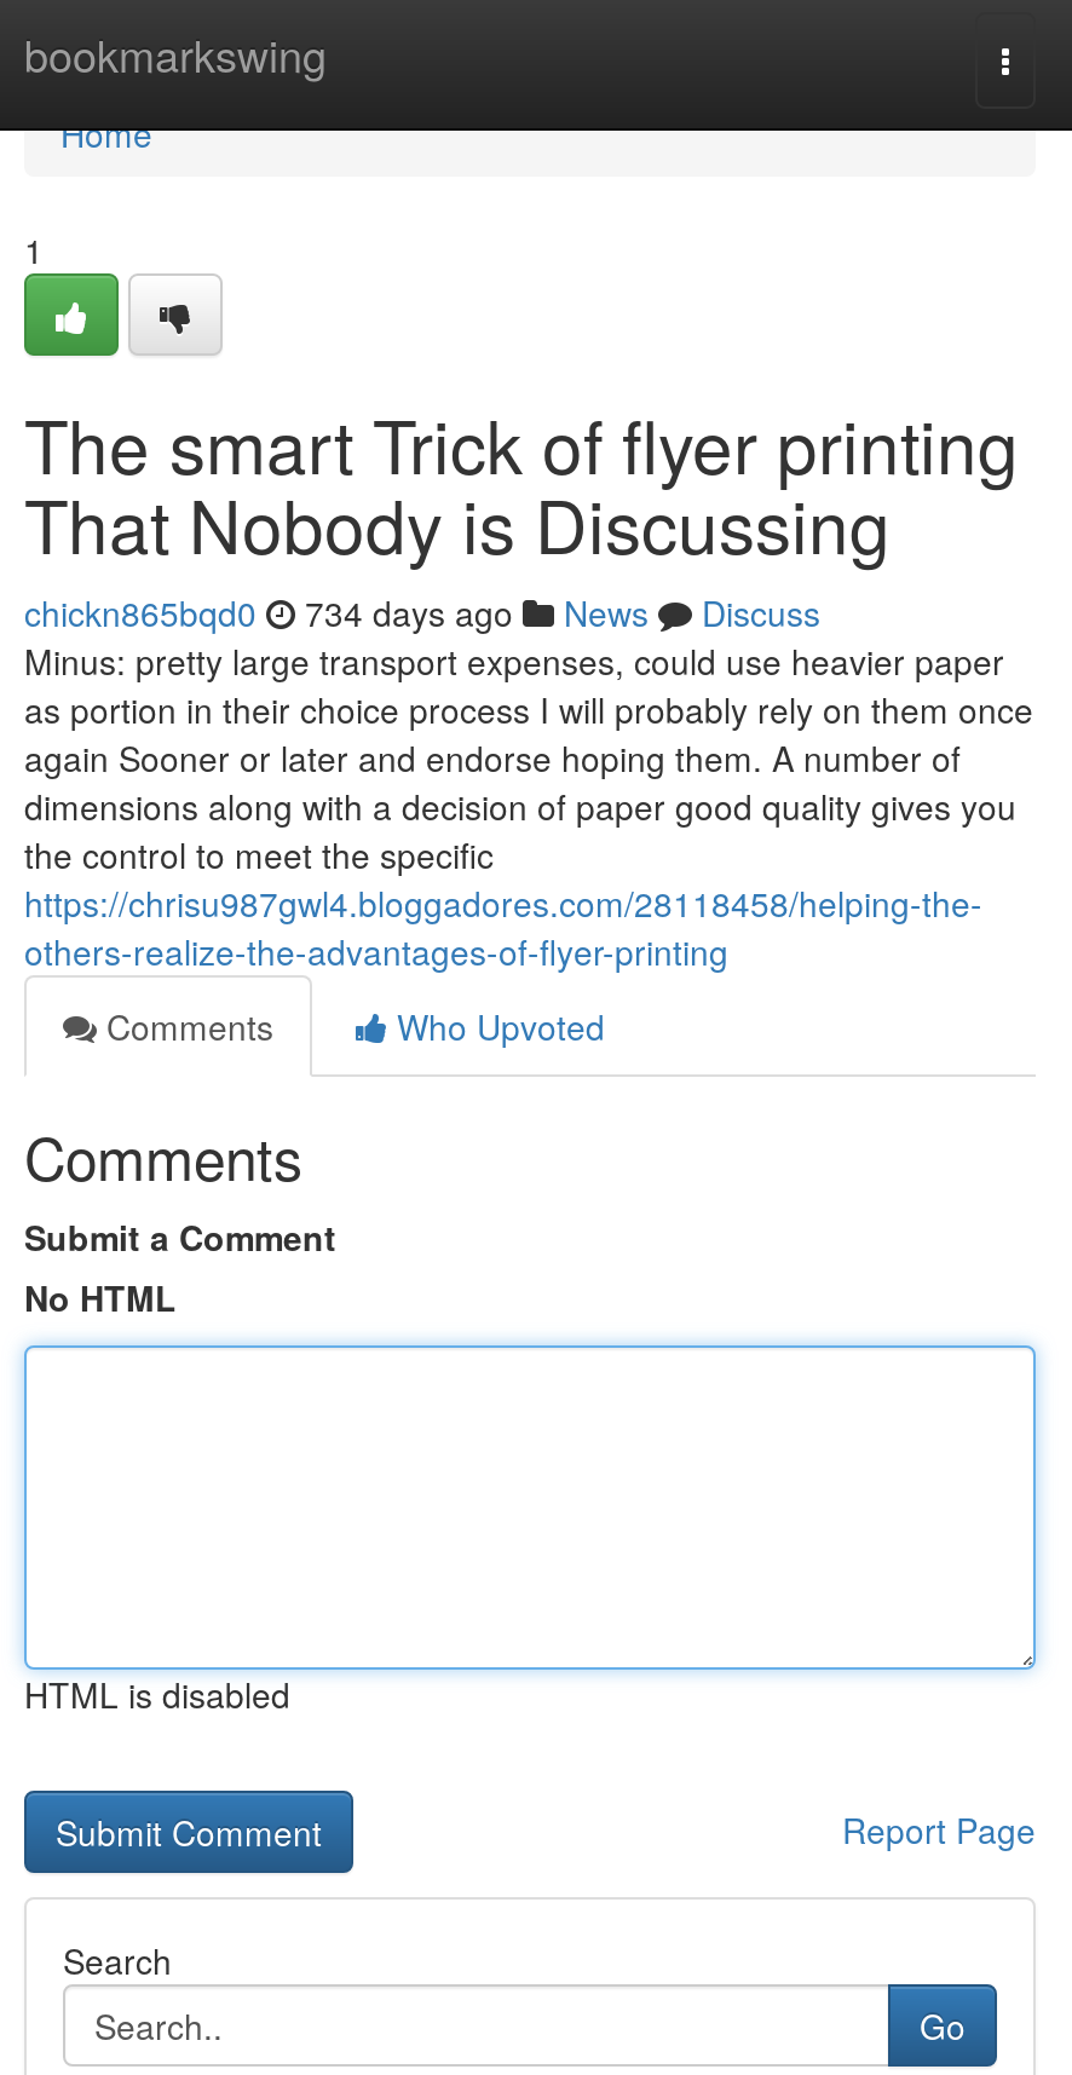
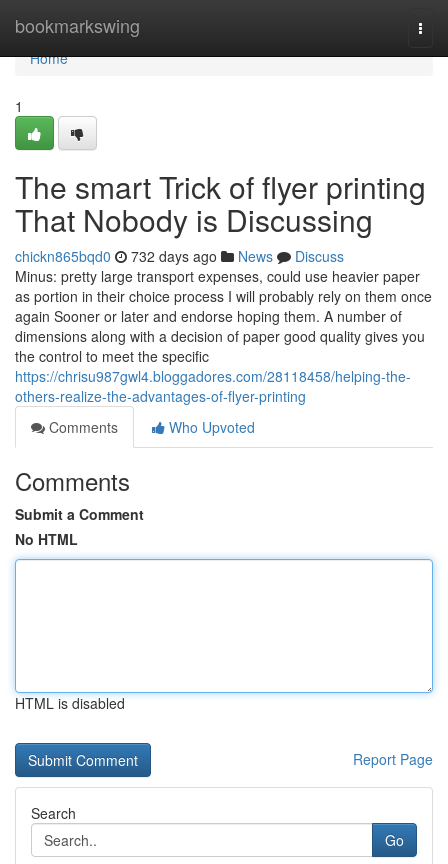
- chickn865bqd0 734 days ago News Discuss
+ chickn865bqd0 732 days ago News Discuss
